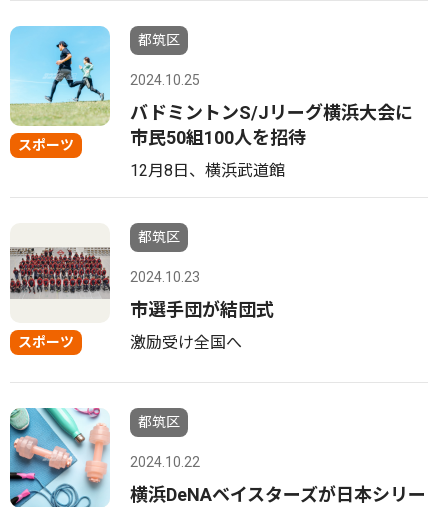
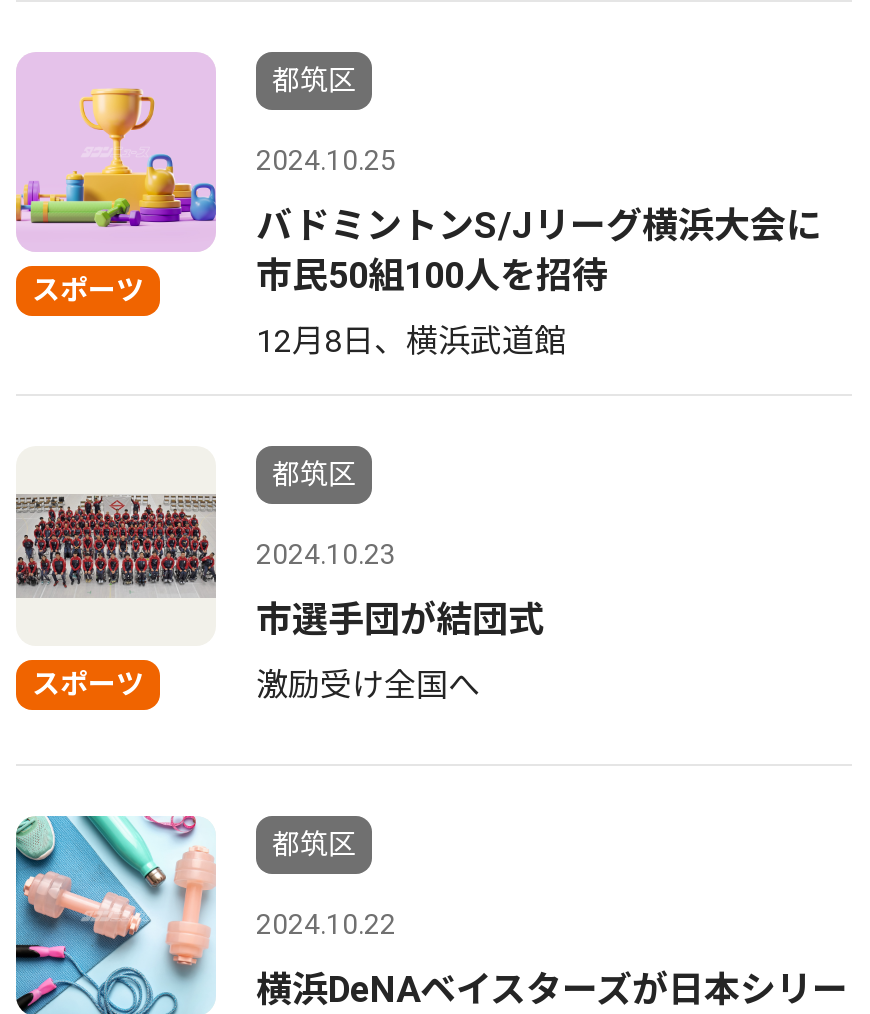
- [image]
+ [image]
